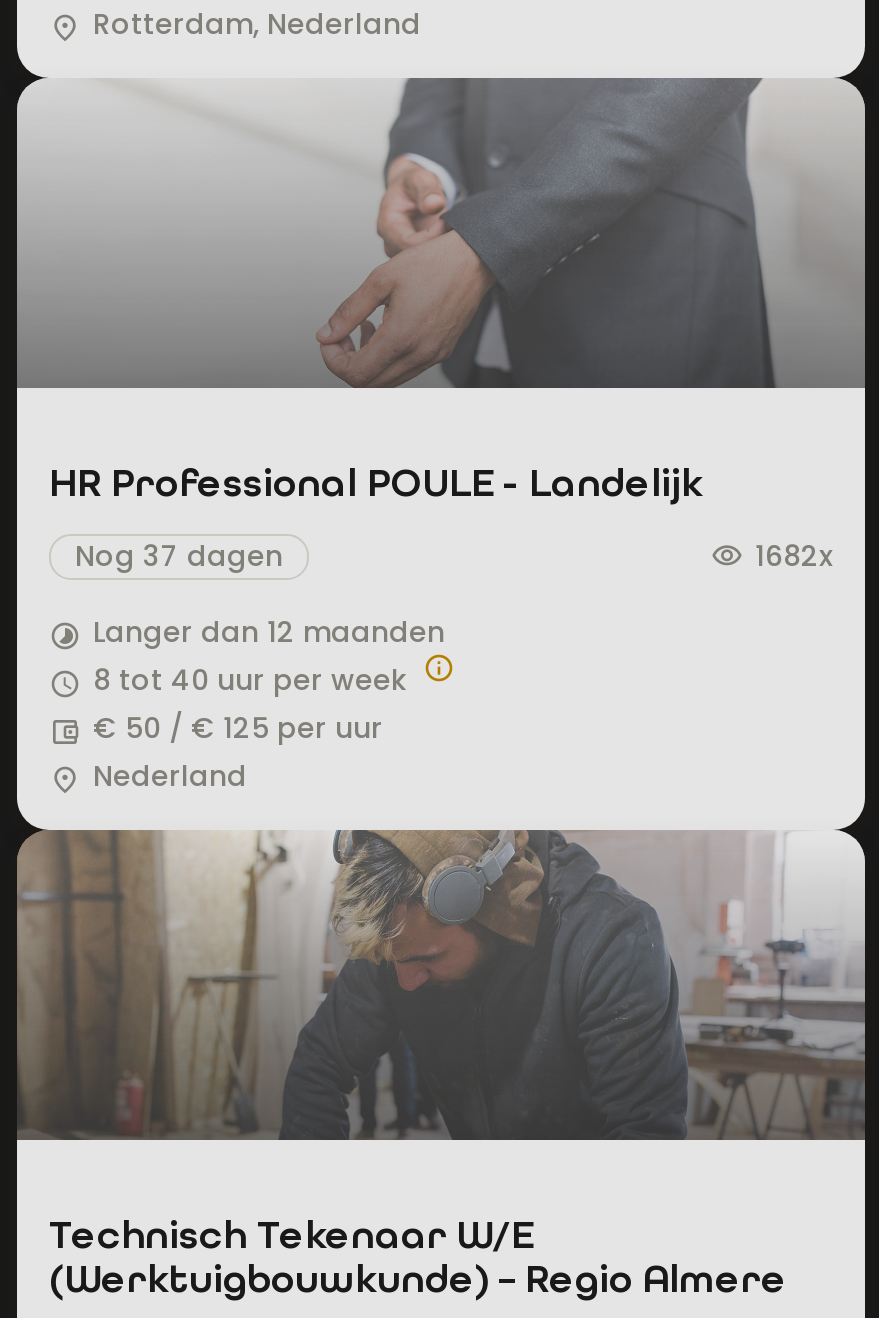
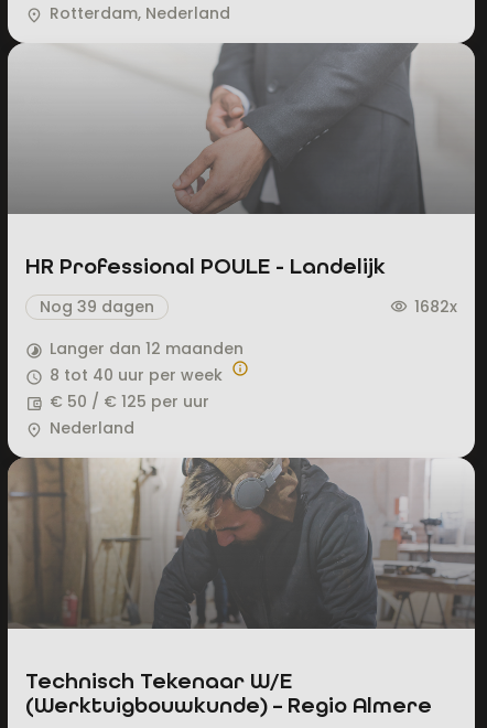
- Nog 37 dagen
+ Nog 39 dagen
